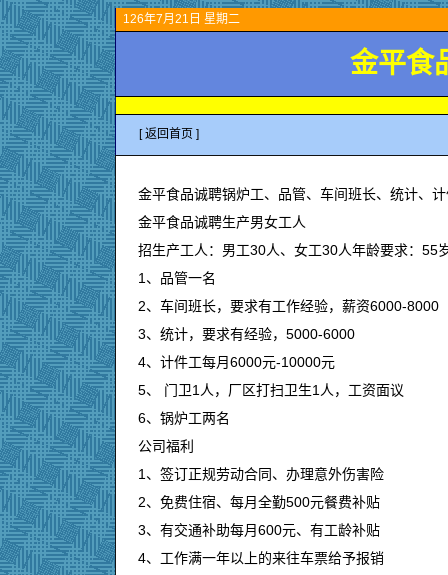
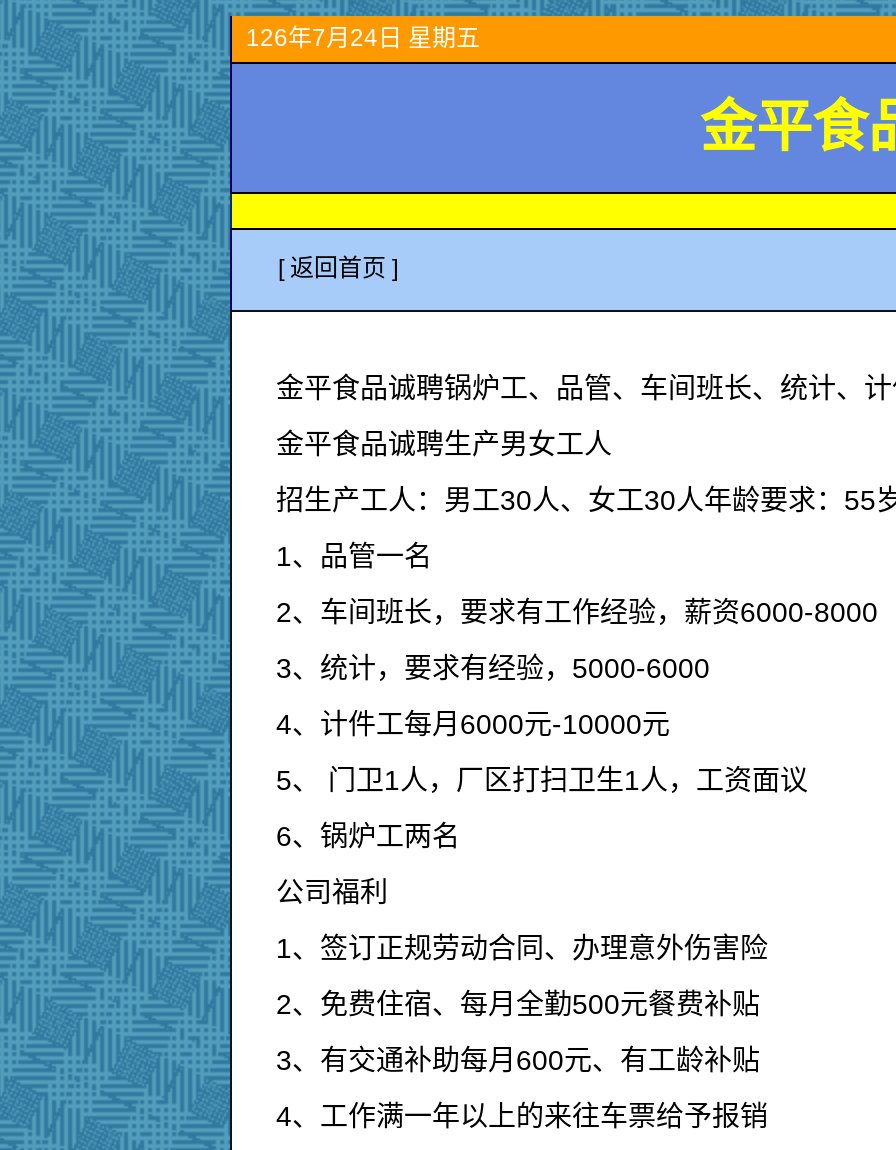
- 126年7月21日 星期二
+ 126年7月24日 星期五
